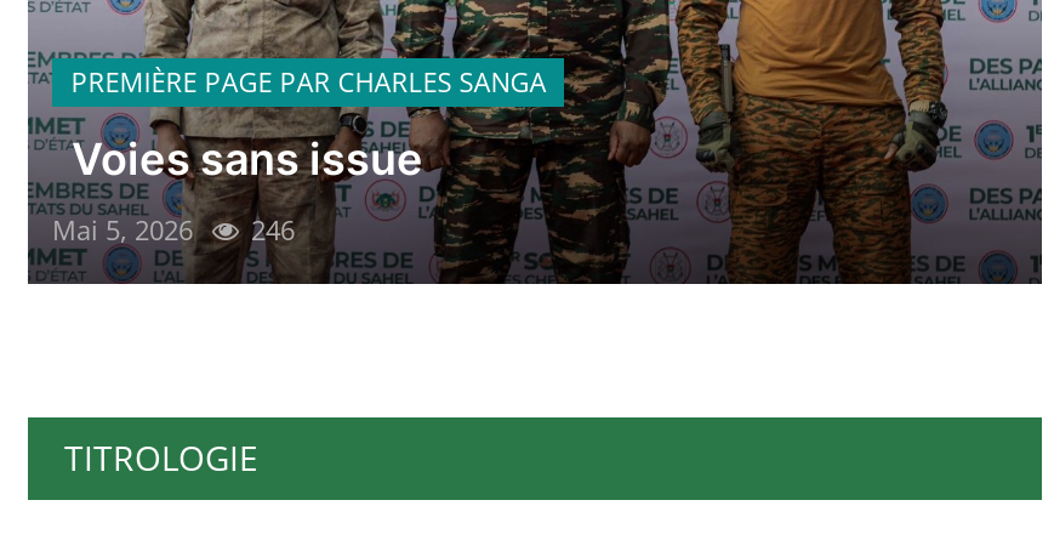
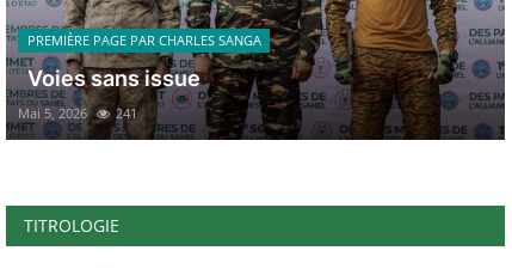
- Mai 5, 2026 246
+ Mai 5, 2026 241
